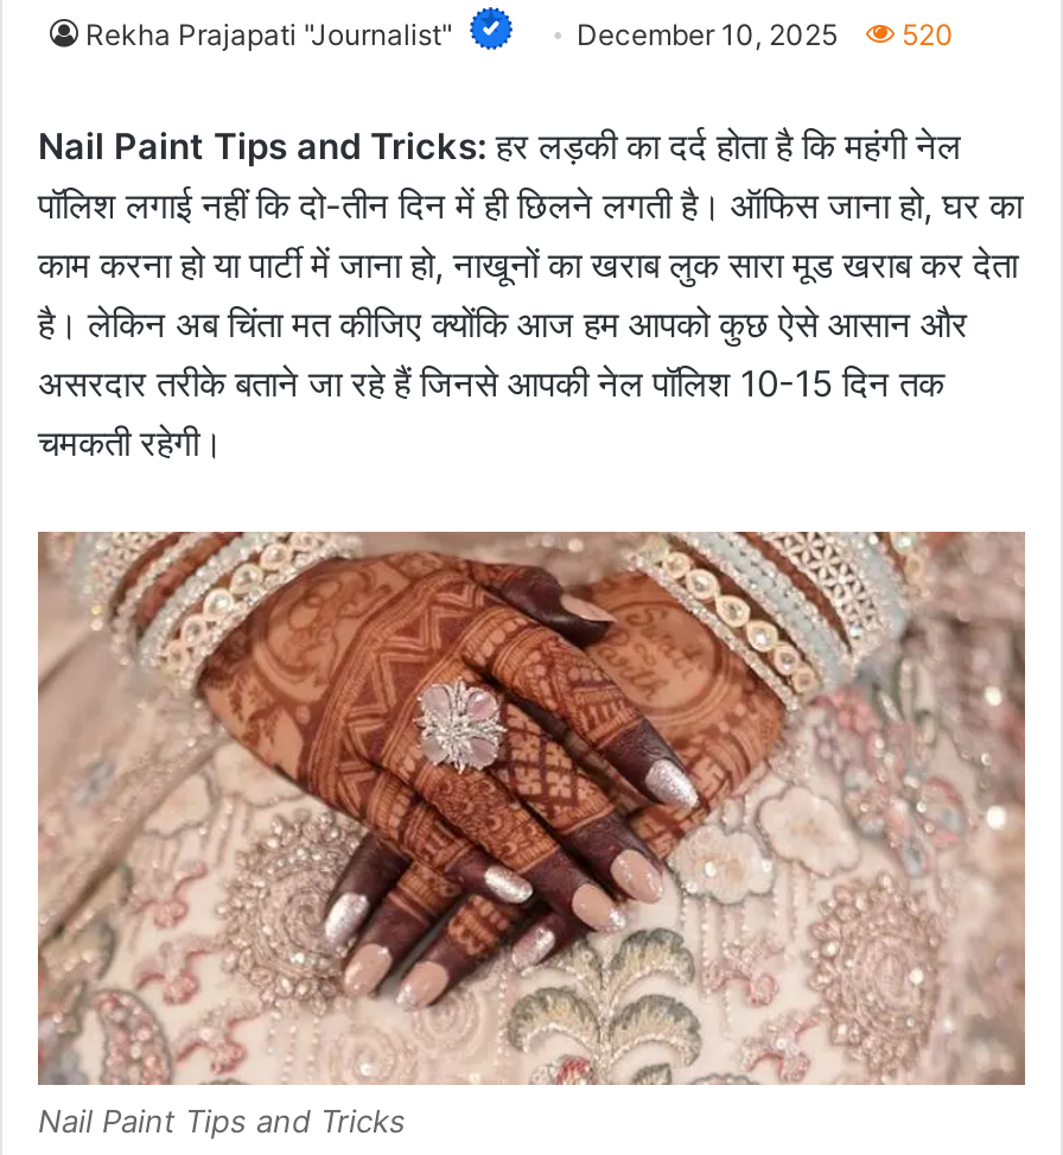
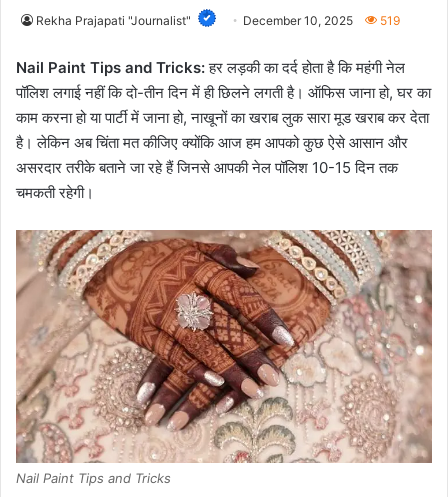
- December 10, 2025 520
+ December 10, 2025 519
